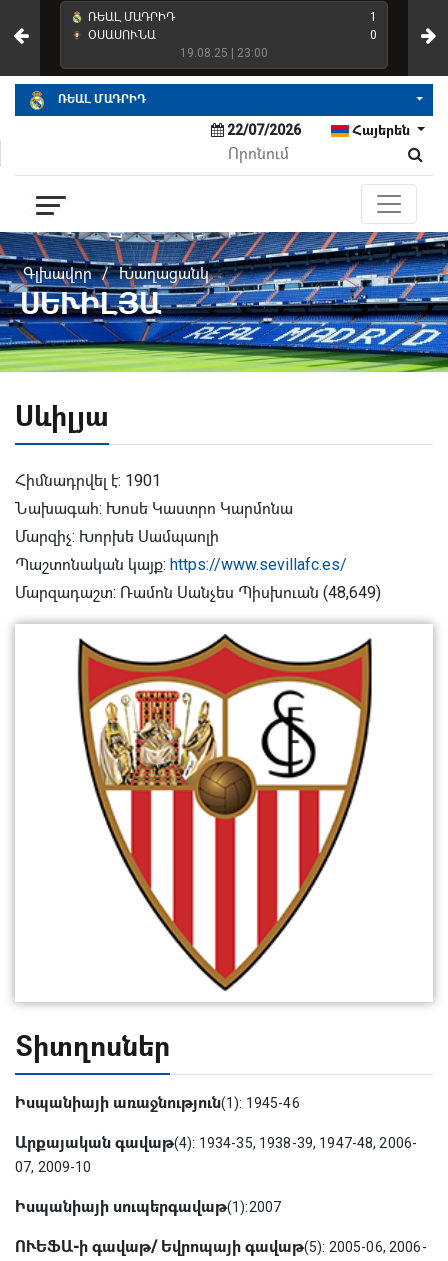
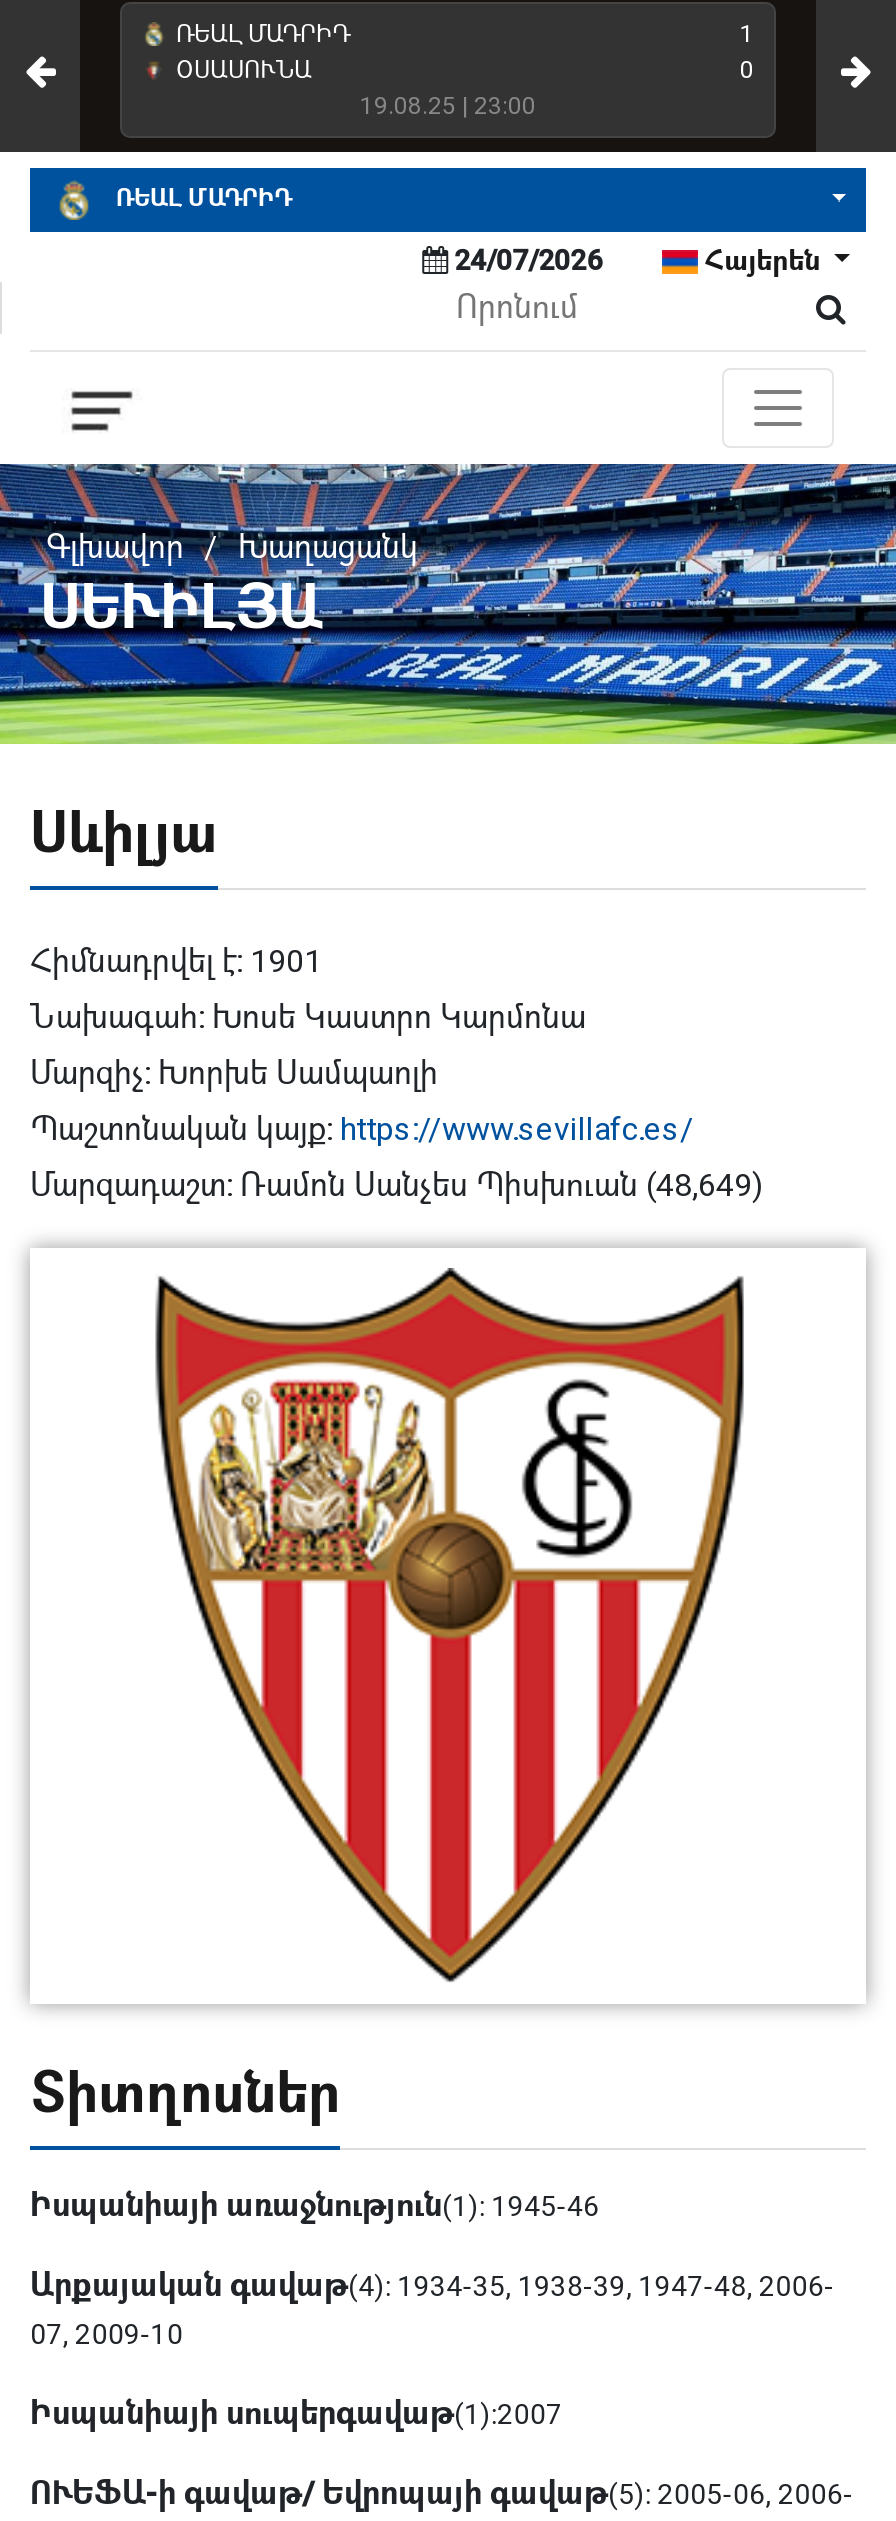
- 22/07/2026
+ 24/07/2026
